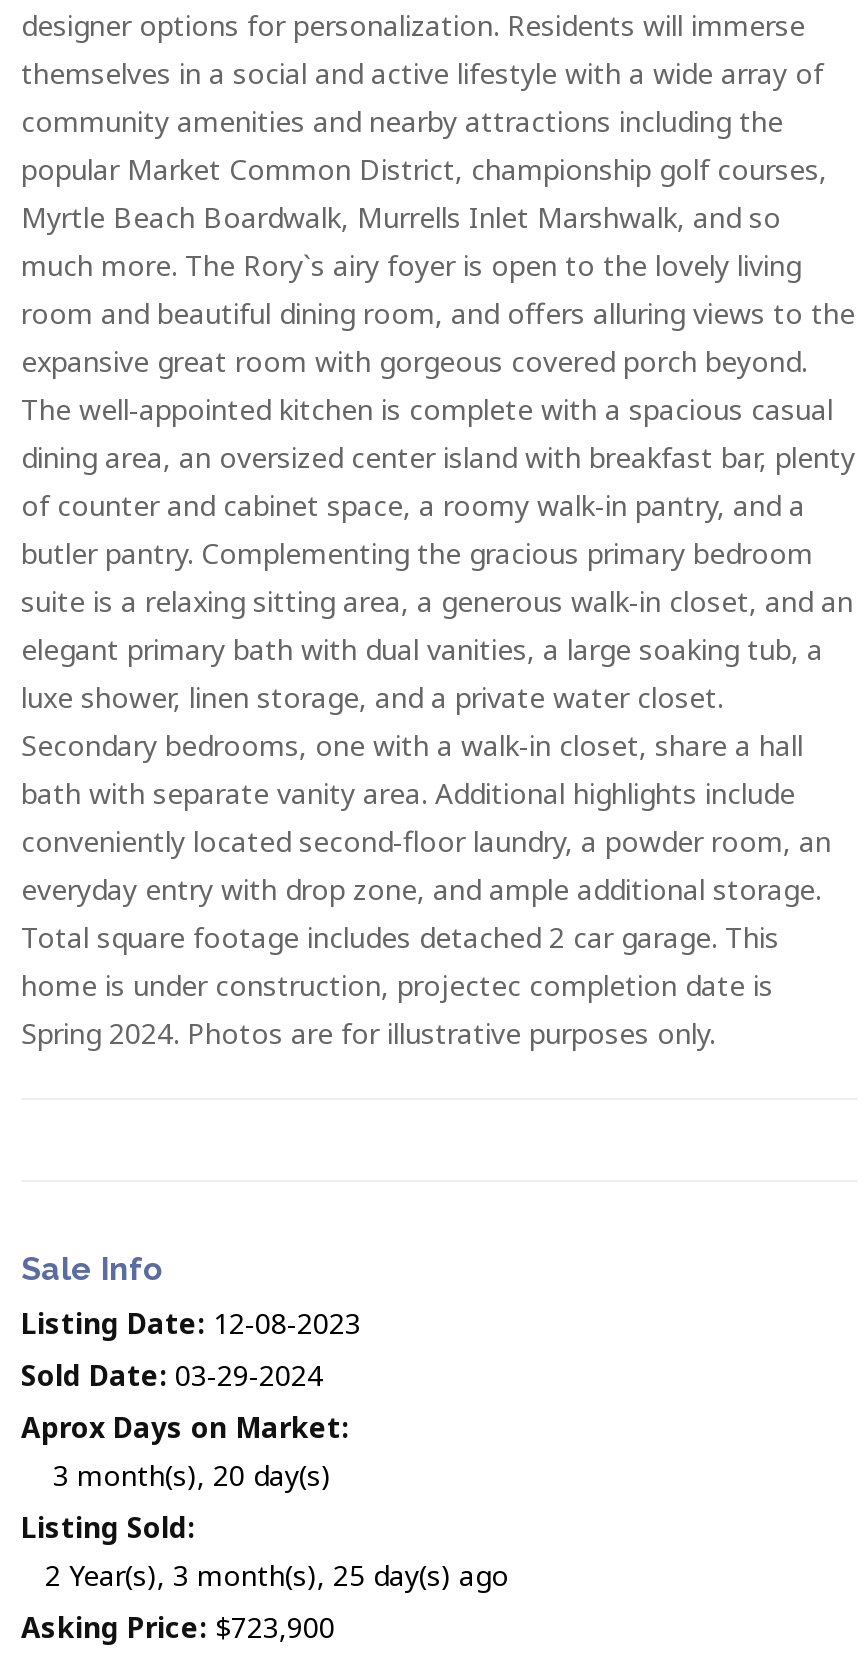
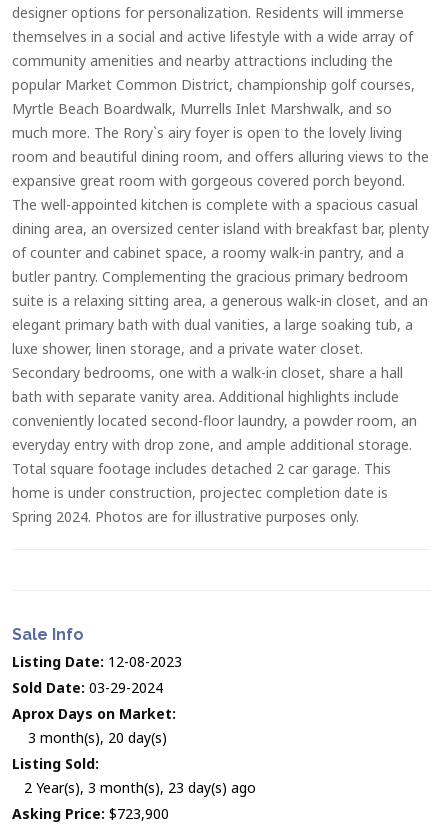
- 2 Year(s), 3 month(s), 25 day(s) ago
+ 2 Year(s), 3 month(s), 23 day(s) ago
